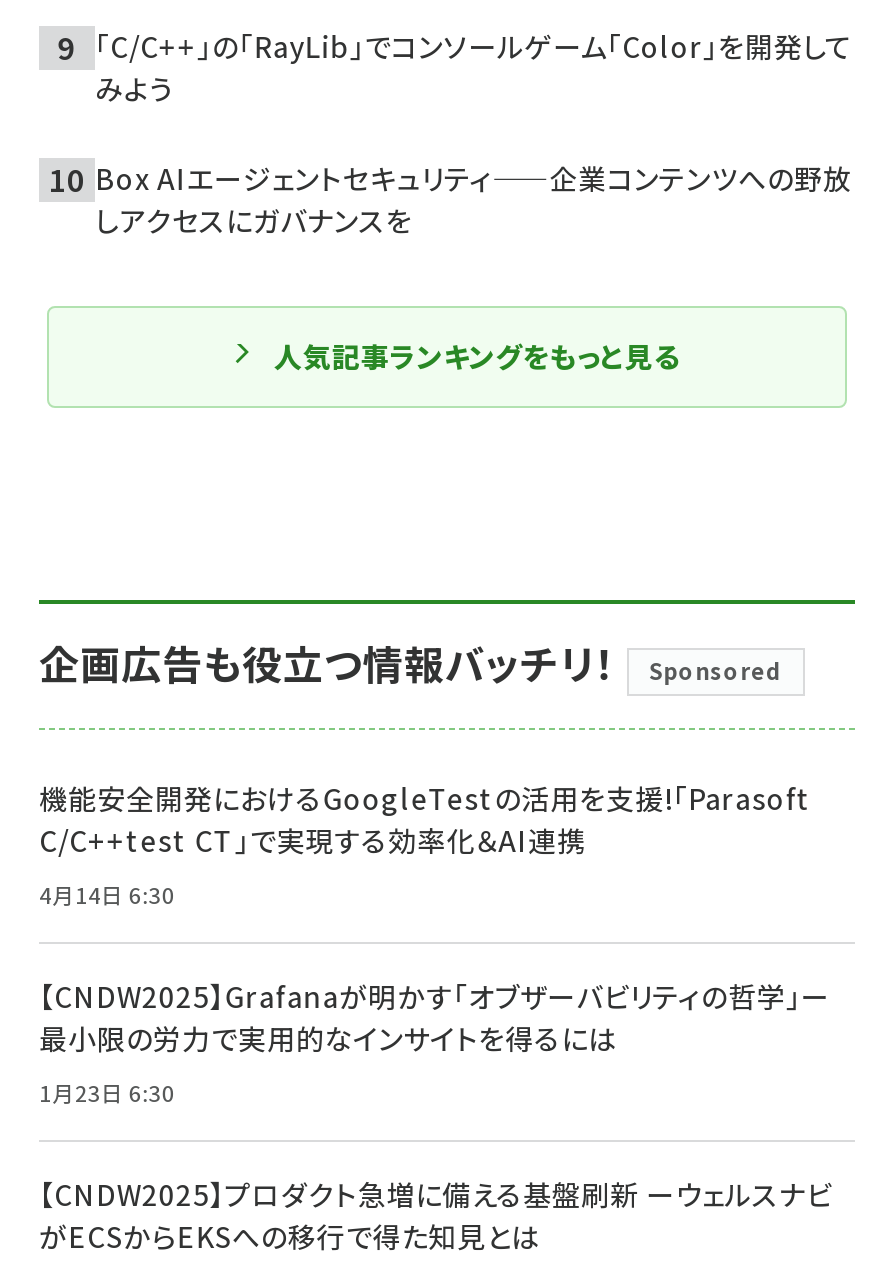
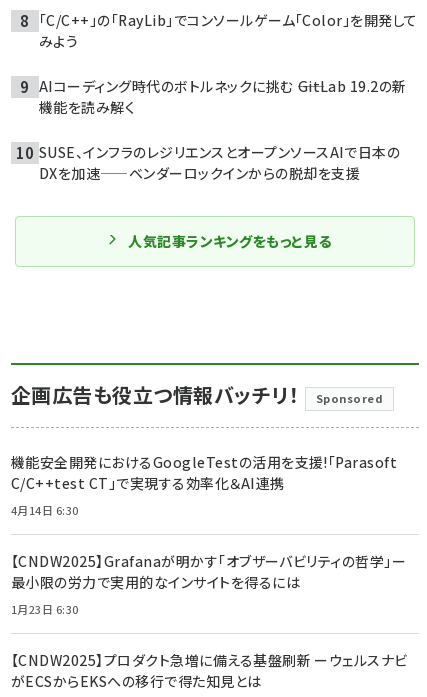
- Box AIエージェントセキュリティ——企業コンテンツへの野放
- しアクセスにガバナンスを
+ AIコーディング時代のボトルネックに挑む ――GitLab 19.2の新
+ 機能を読み解く
+ SUSE、インフラのレジリエンスとオープンソースAIで日本の
+ DXを加速——ベンダーロックインからの脱却を支援
